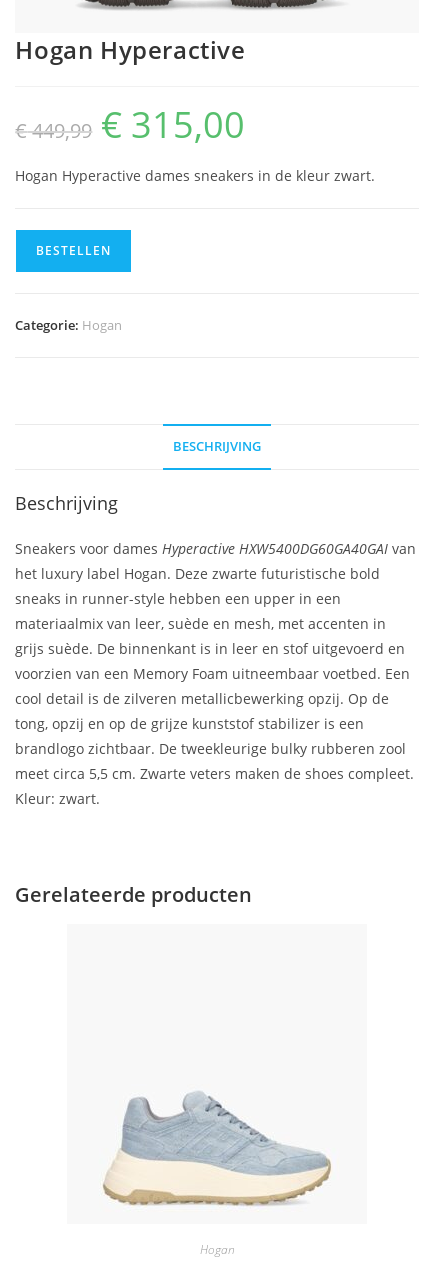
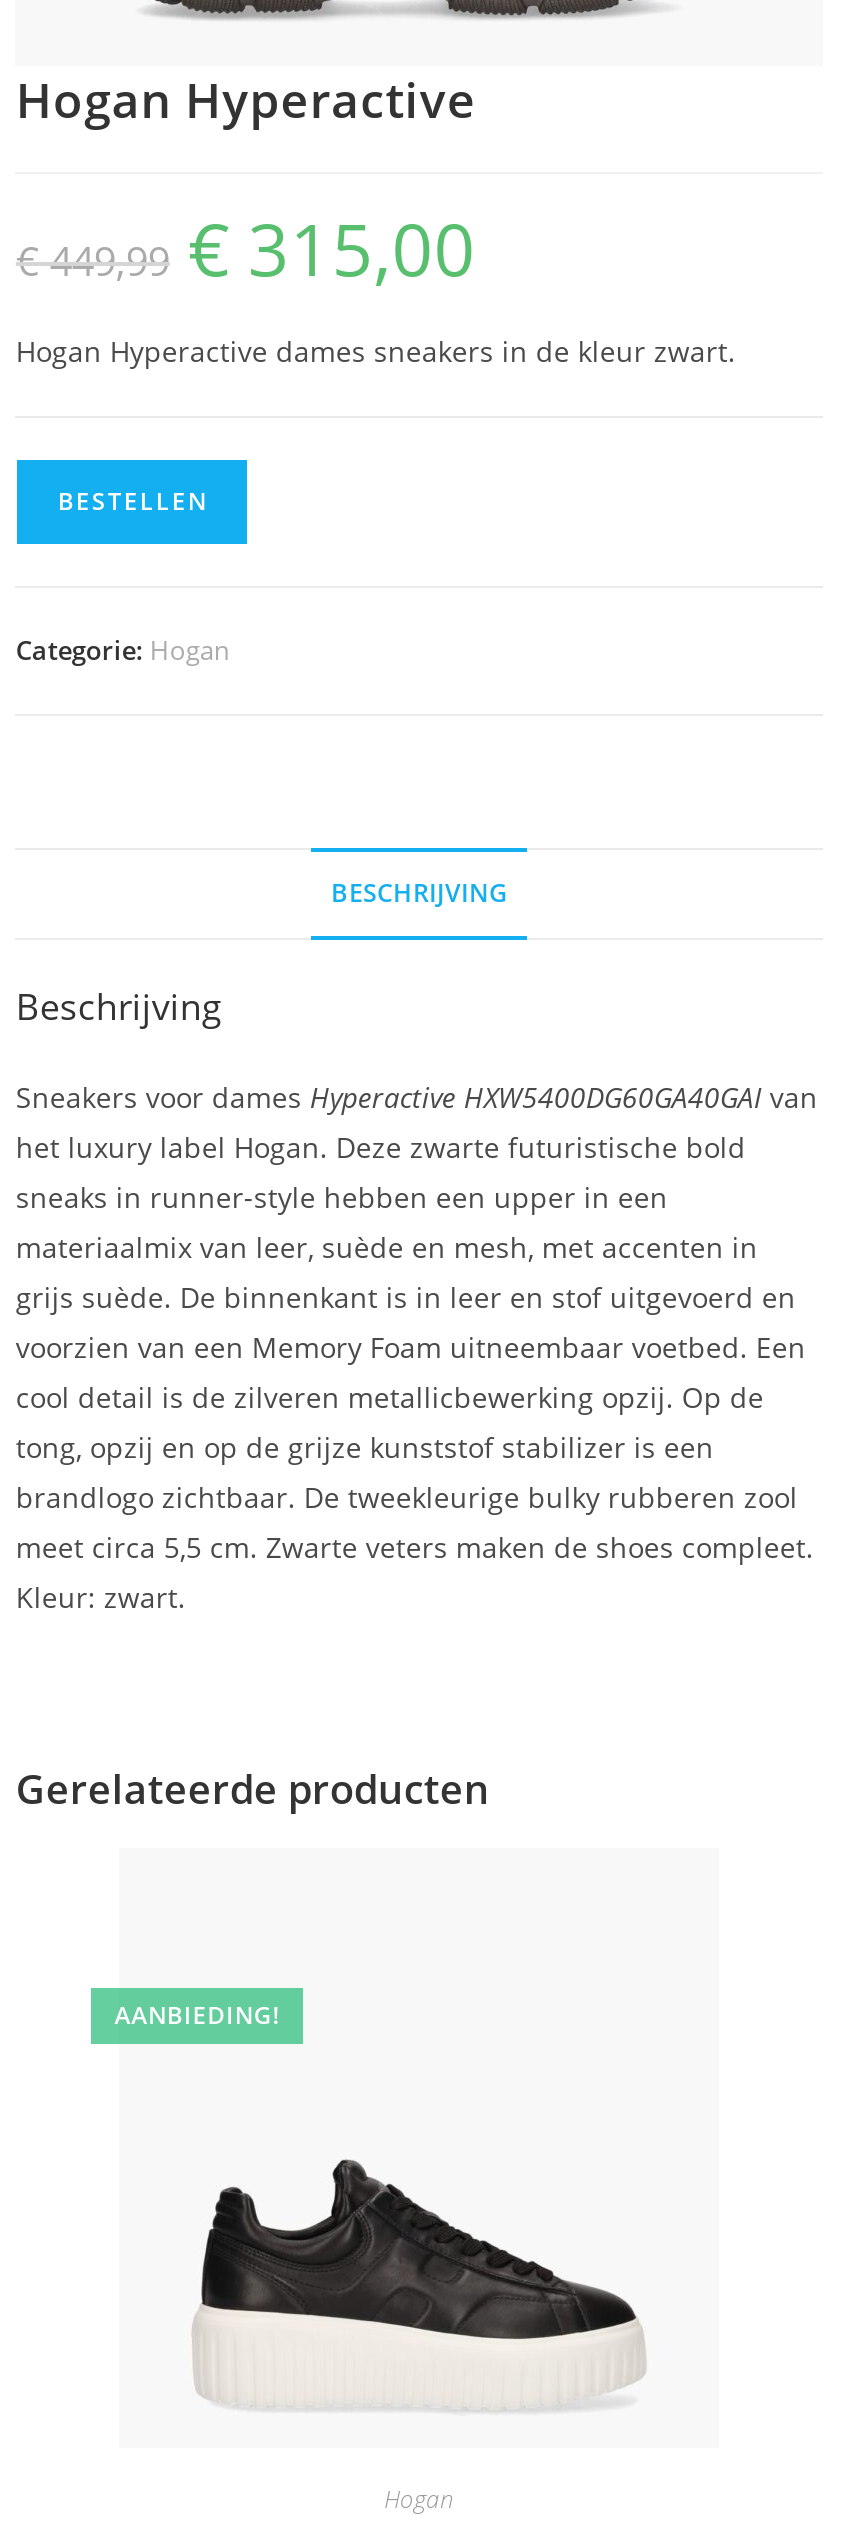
+ AANBIEDING!

- [image]
+ [image]
